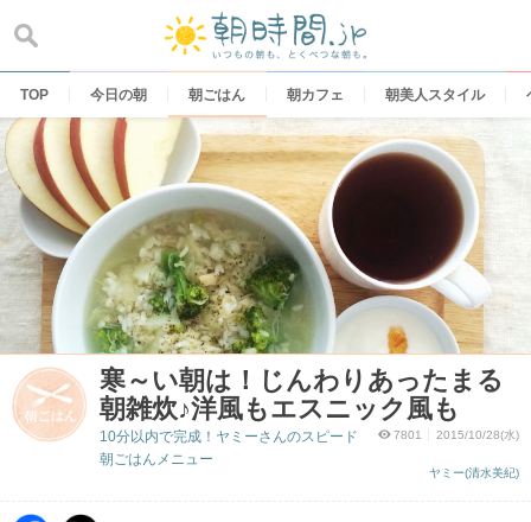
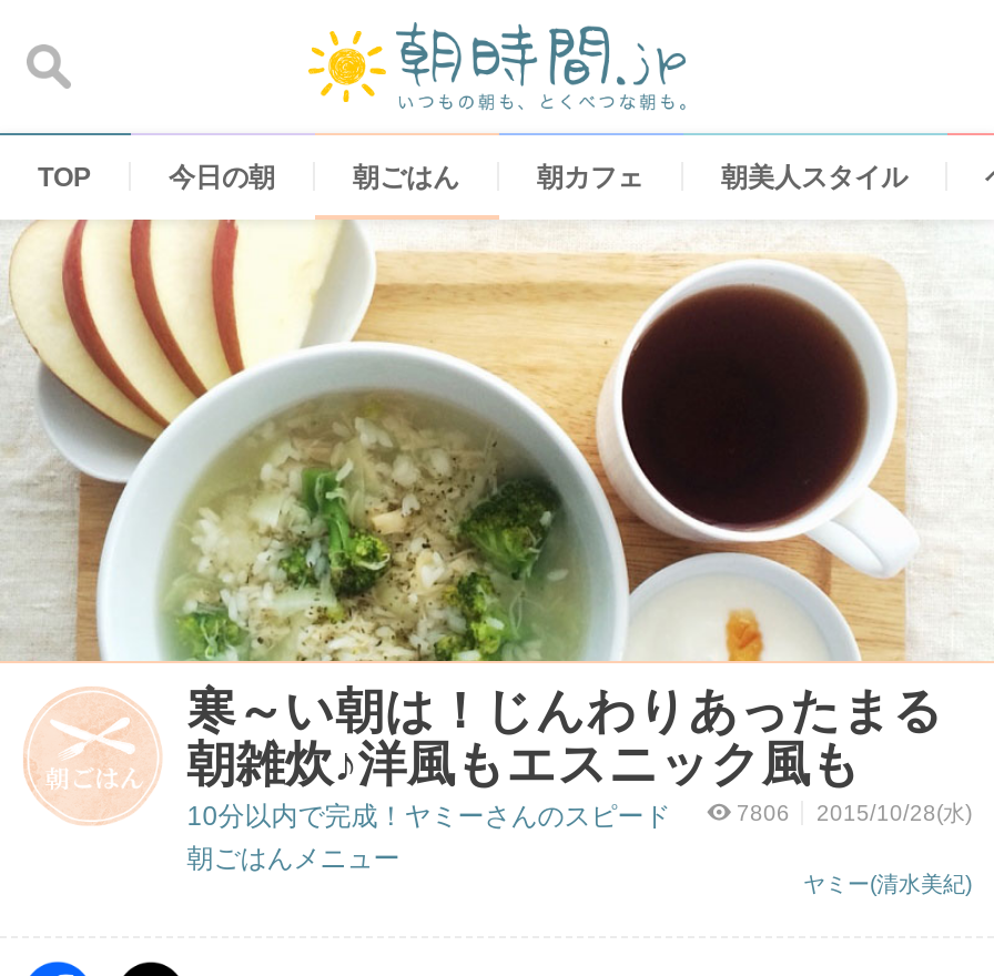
- 7801 2015/10/28(水)
+ 7806 2015/10/28(水)
